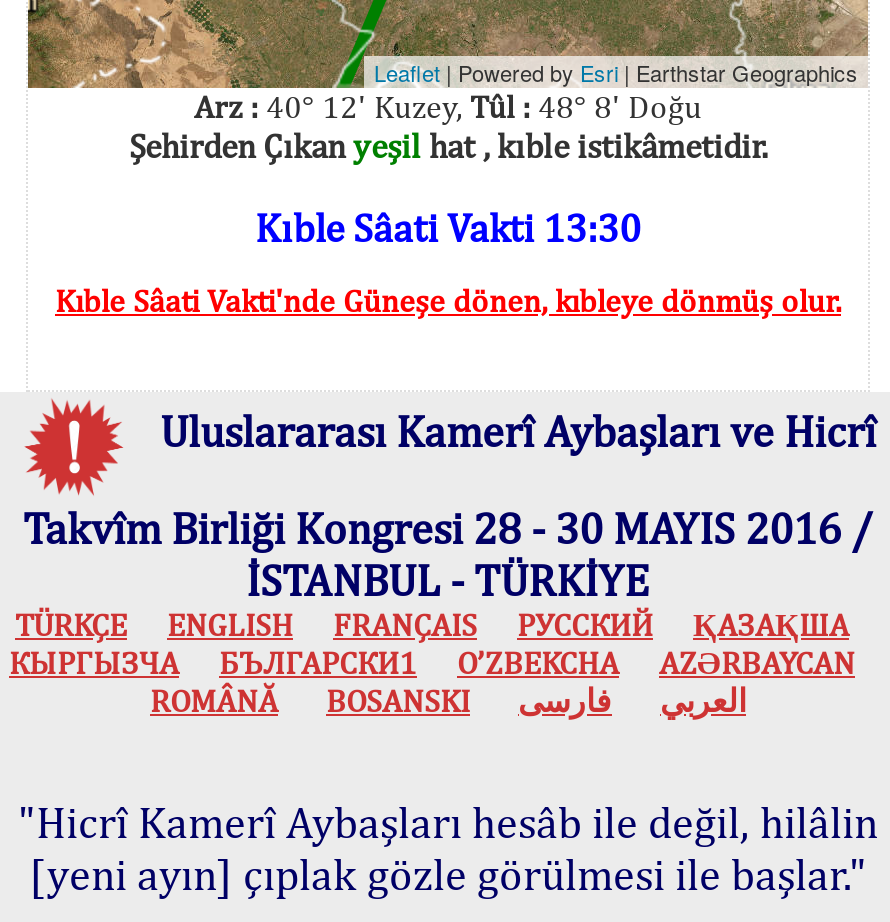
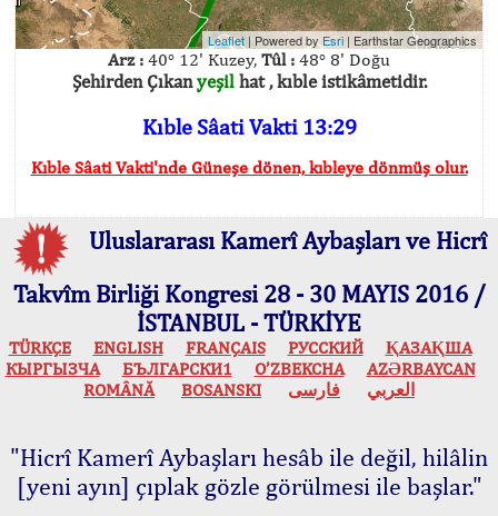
- Kıble Sâati Vakti 13:30
+ Kıble Sâati Vakti 13:29
